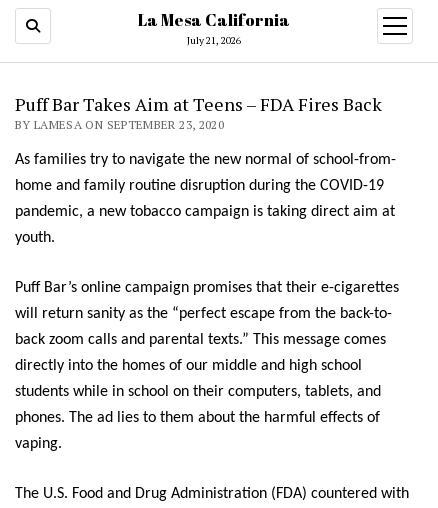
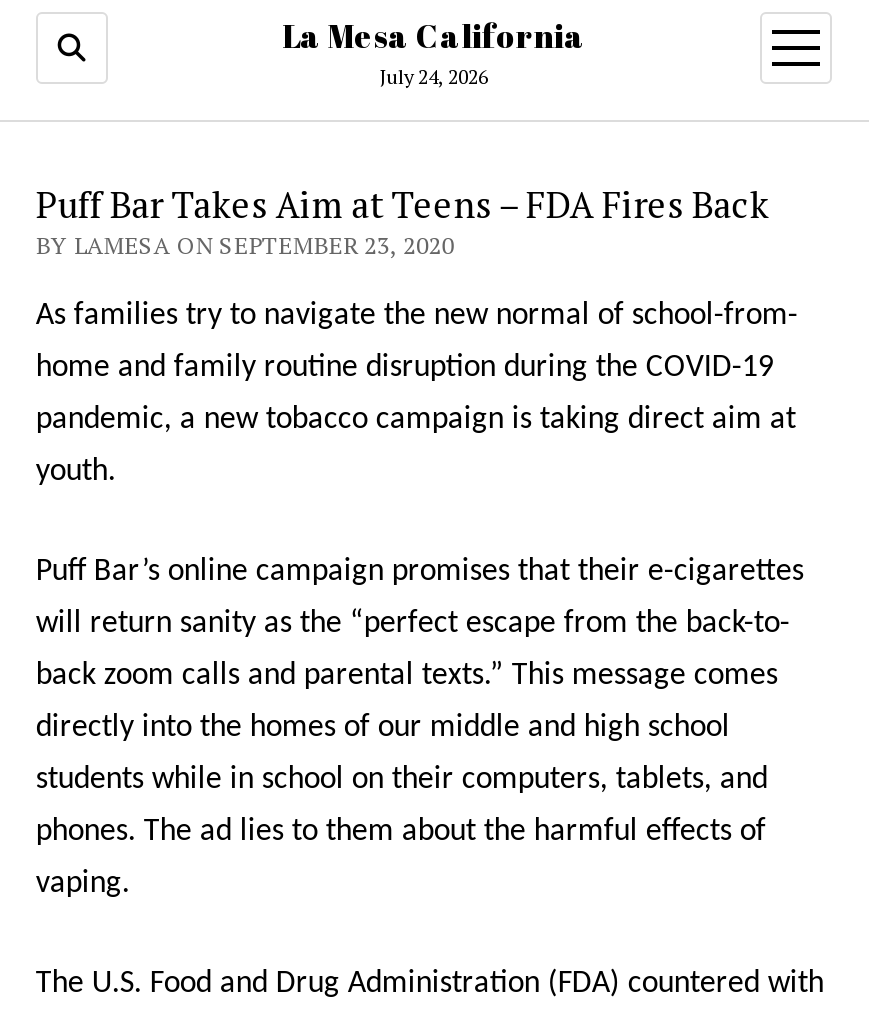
- July 21, 2026
+ July 24, 2026
